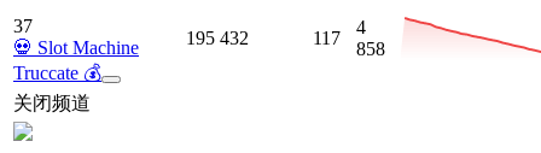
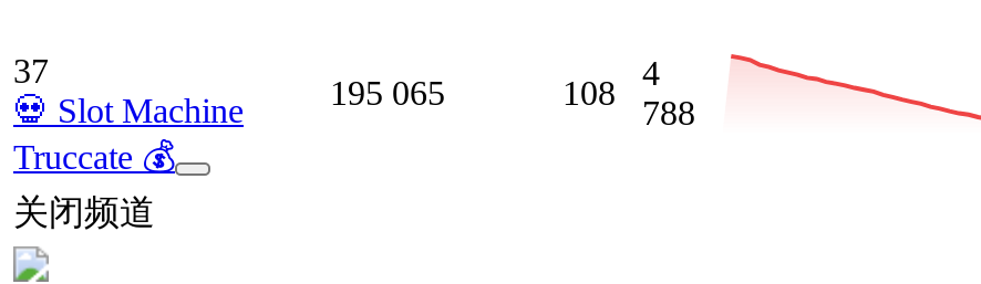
- 195 432
+ 195 065

- 117
+ 108

- 858
+ 788
